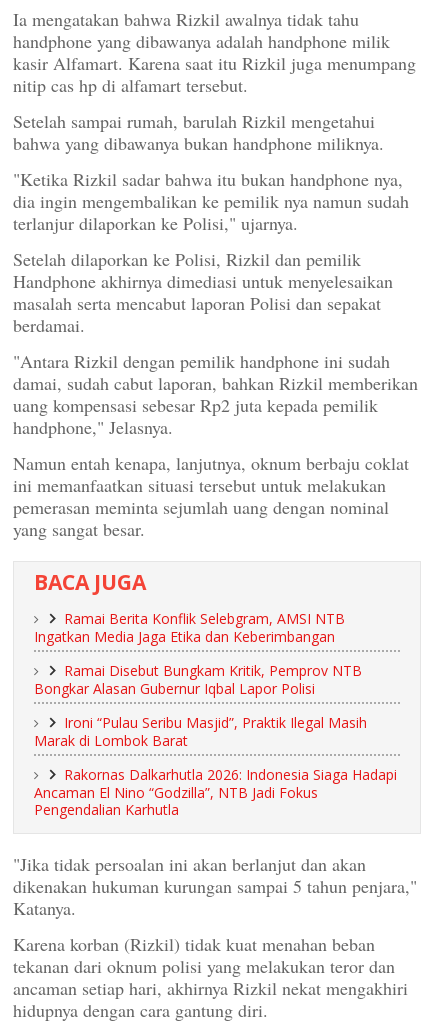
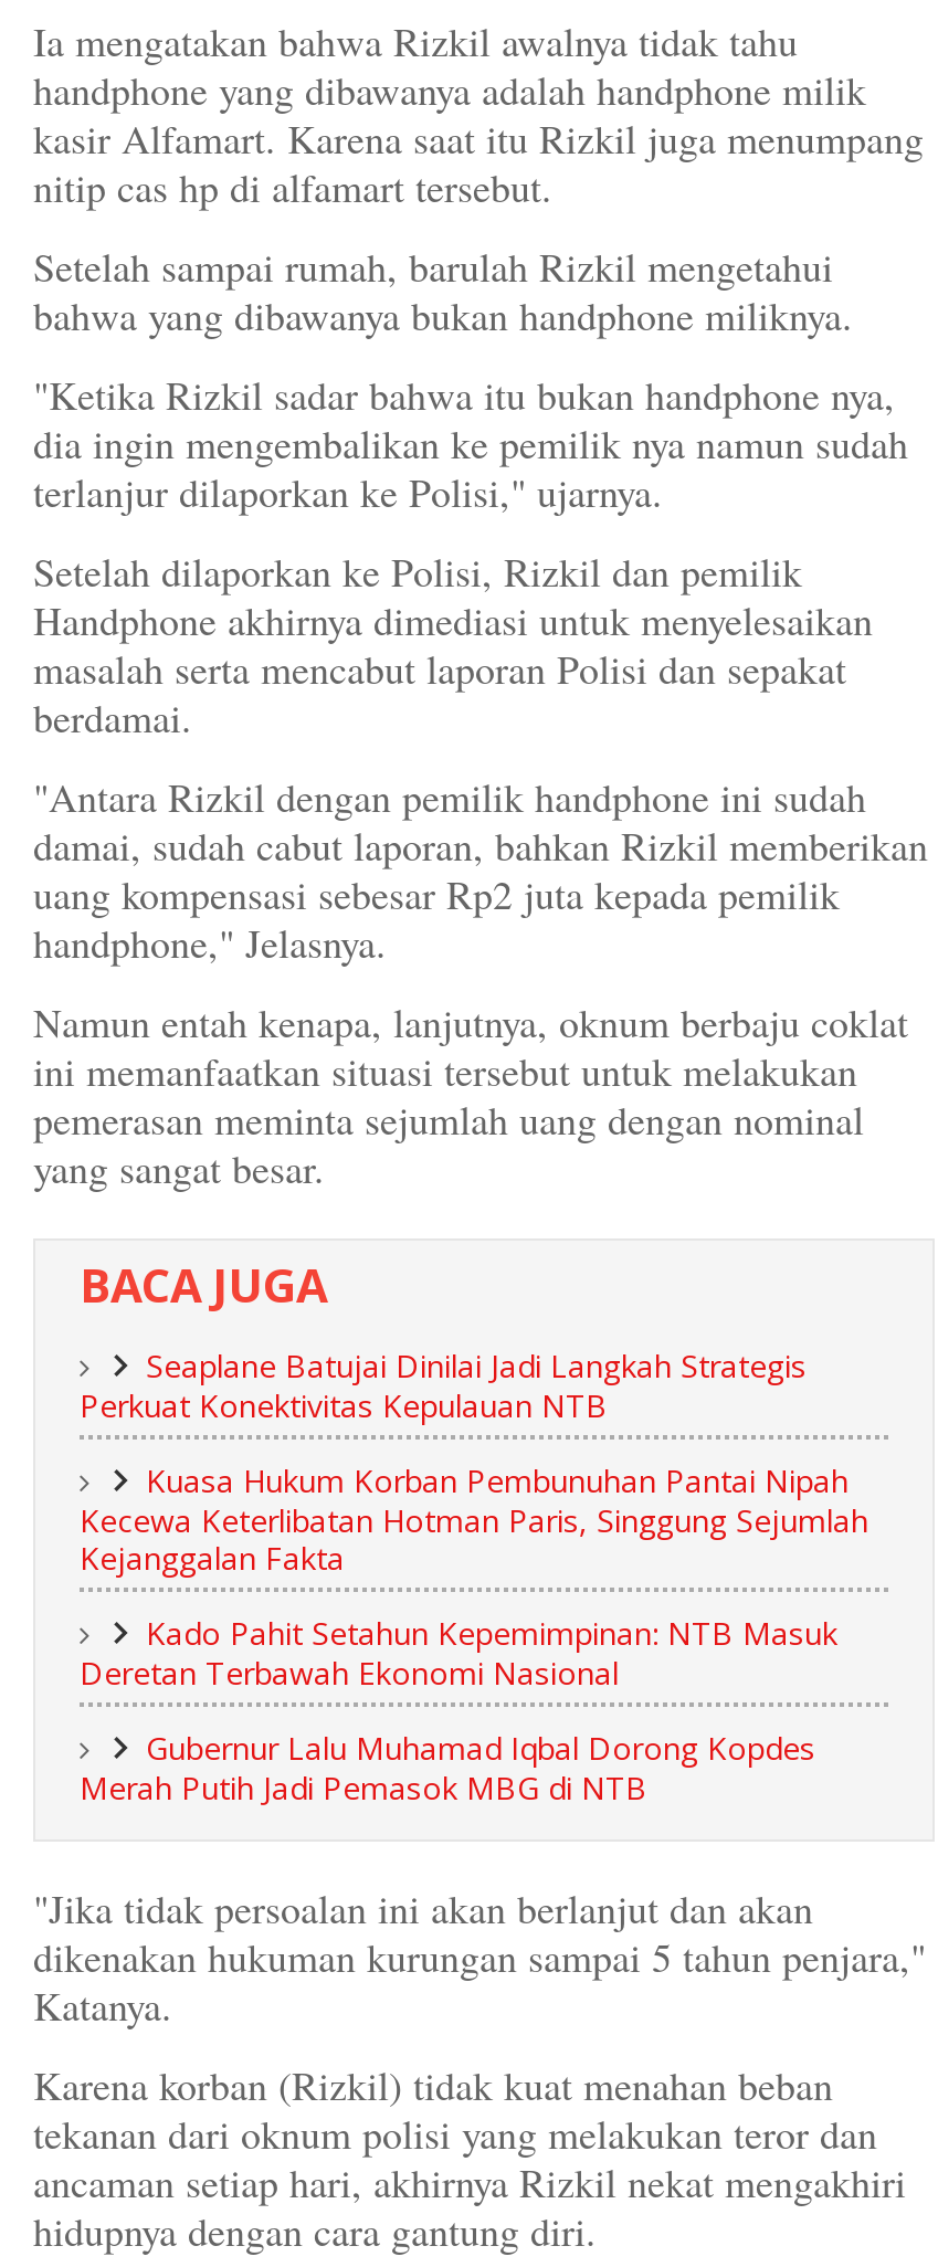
- Ramai Berita Konflik Selebgram, AMSI NTB
- Ingatkan Media Jaga Etika dan Keberimbangan
+ Seaplane Batujai Dinilai Jadi Langkah Strategis
+ Perkuat Konektivitas Kepulauan NTB

- Ramai Disebut Bungkam Kritik, Pemprov NTB
- Bongkar Alasan Gubernur Iqbal Lapor Polisi
+ Kuasa Hukum Korban Pembunuhan Pantai Nipah
+ Kecewa Keterlibatan Hotman Paris, Singgung Sejumlah
+ Kejanggalan Fakta

- Ironi “Pulau Seribu Masjid”, Praktik Ilegal Masih
- Marak di Lombok Barat
+ Kado Pahit Setahun Kepemimpinan: NTB Masuk
+ Deretan Terbawah Ekonomi Nasional

- Rakornas Dalkarhutla 2026: Indonesia Siaga Hadapi
- Ancaman El Nino “Godzilla”, NTB Jadi Fokus
- Pengendalian Karhutla
+ Gubernur Lalu Muhamad Iqbal Dorong Kopdes
+ Merah Putih Jadi Pemasok MBG di NTB
